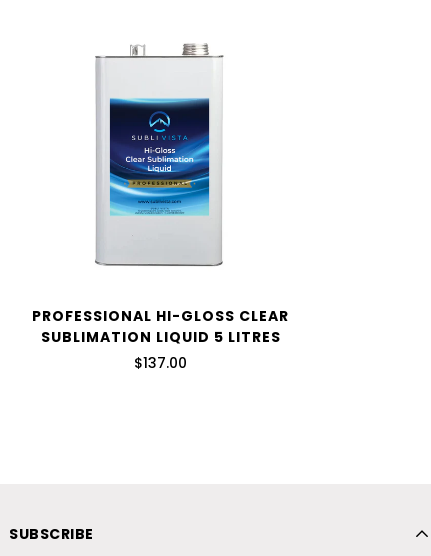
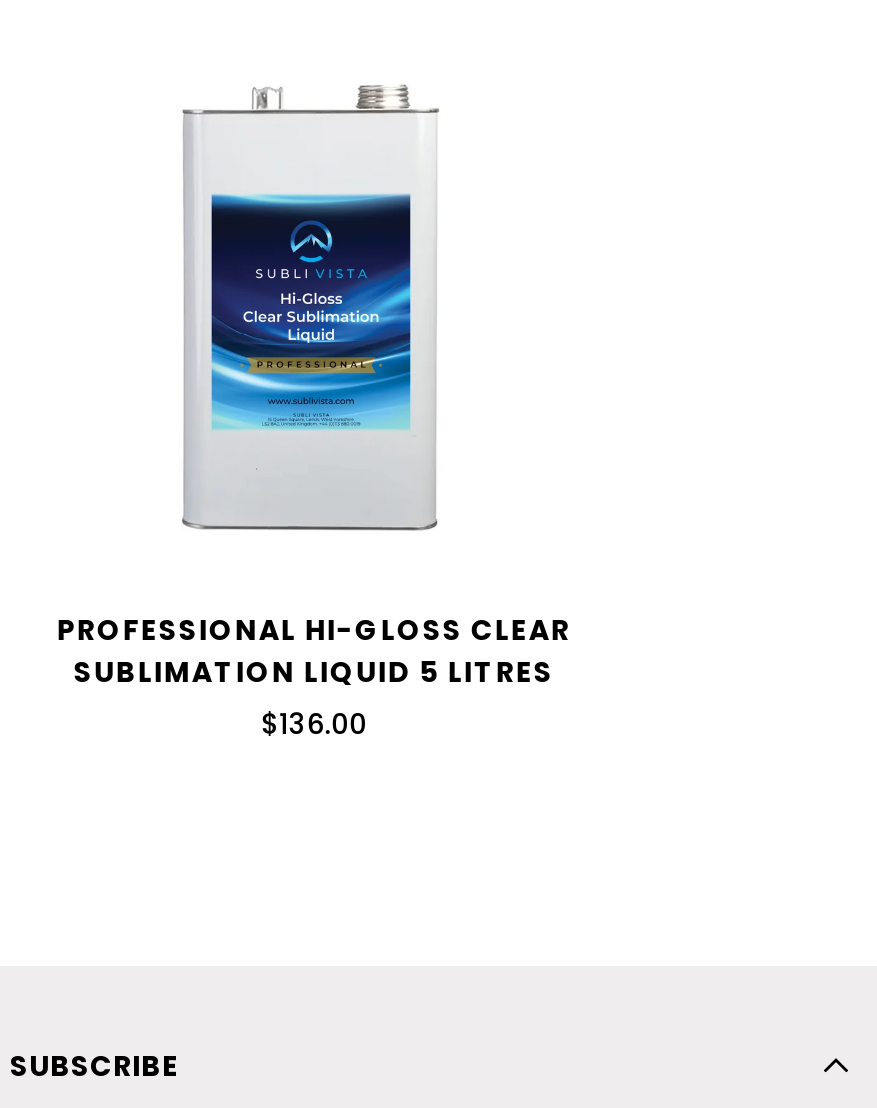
- $137.00
+ $136.00
